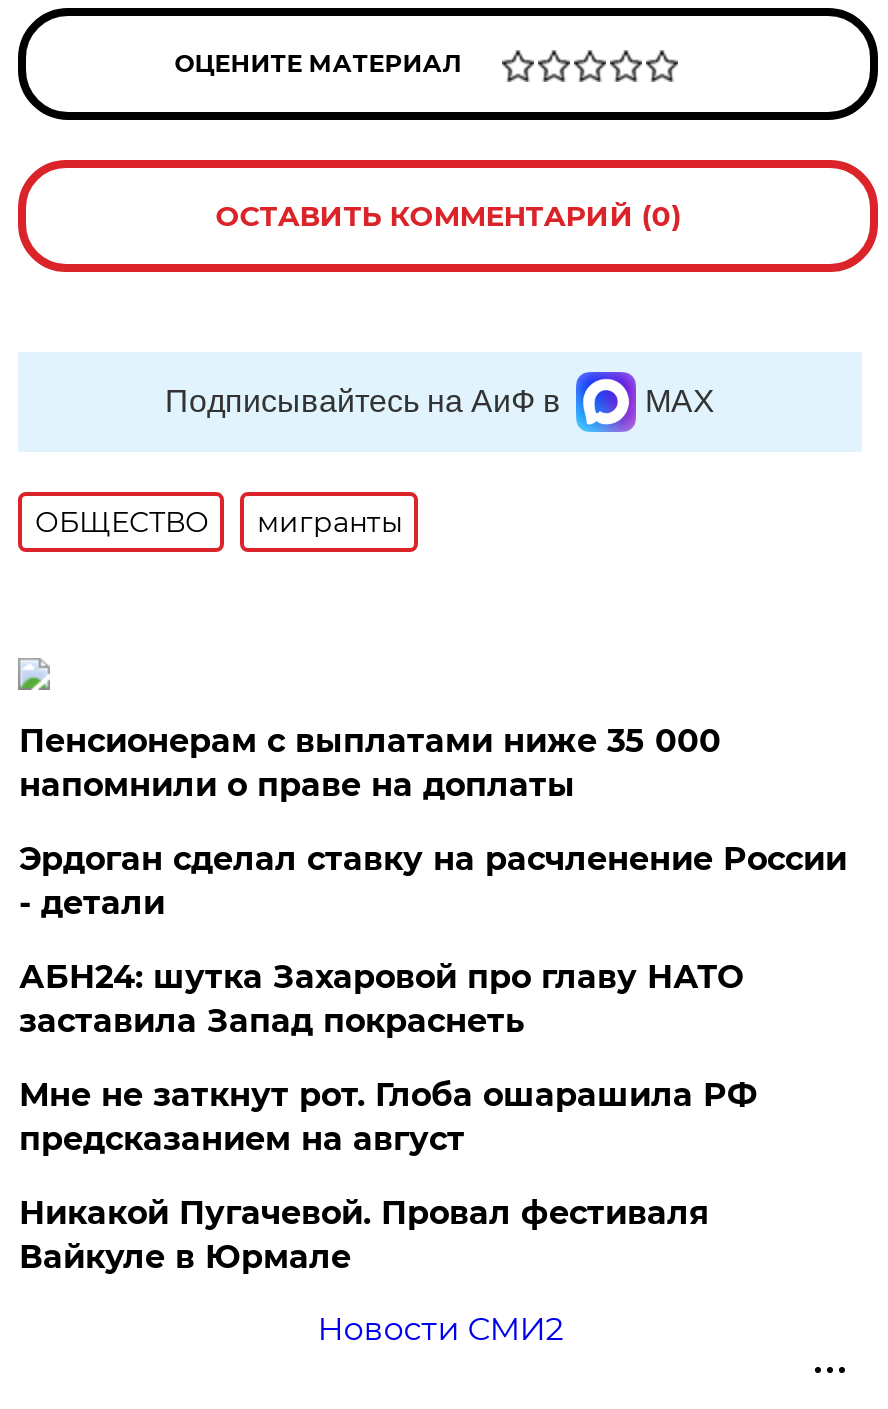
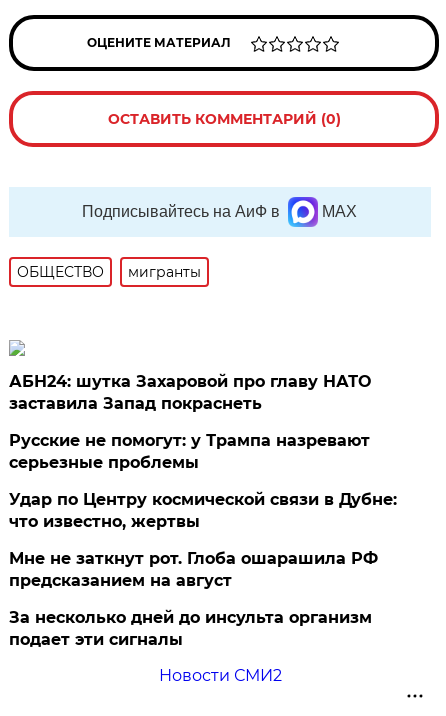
- Пенсионерам с выплатами ниже 35 000
- напомнили о праве на доплаты
- Эрдоган сделал ставку на расчленение России
- - детали

moved up: АБН24: шутка Захаровой про главу НАТО | заставила Запад покраснеть

+ Русские не помогут: у Трампа назревают
+ серьезные проблемы
+ Удар по Центру космической связи в Дубне:
+ что известно, жертвы

- Никакой Пугачевой. Провал фестиваля
- Вайкуле в Юрмале
+ За несколько дней до инсульта организм
+ подает эти сигналы
